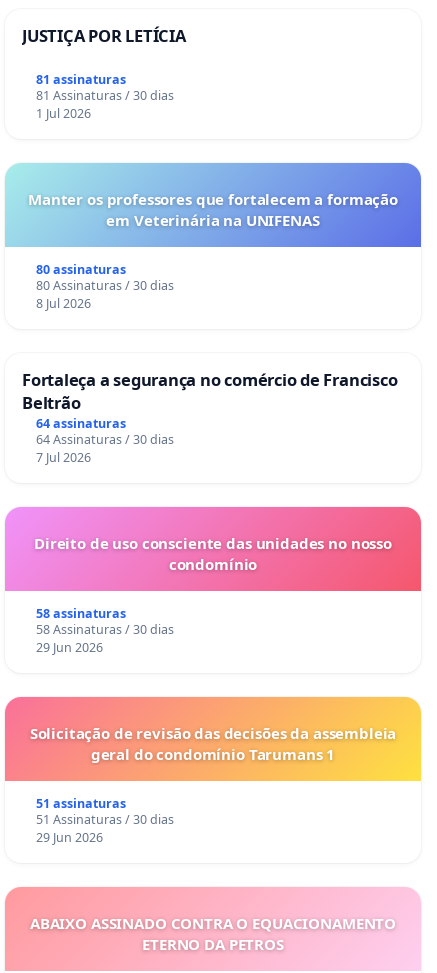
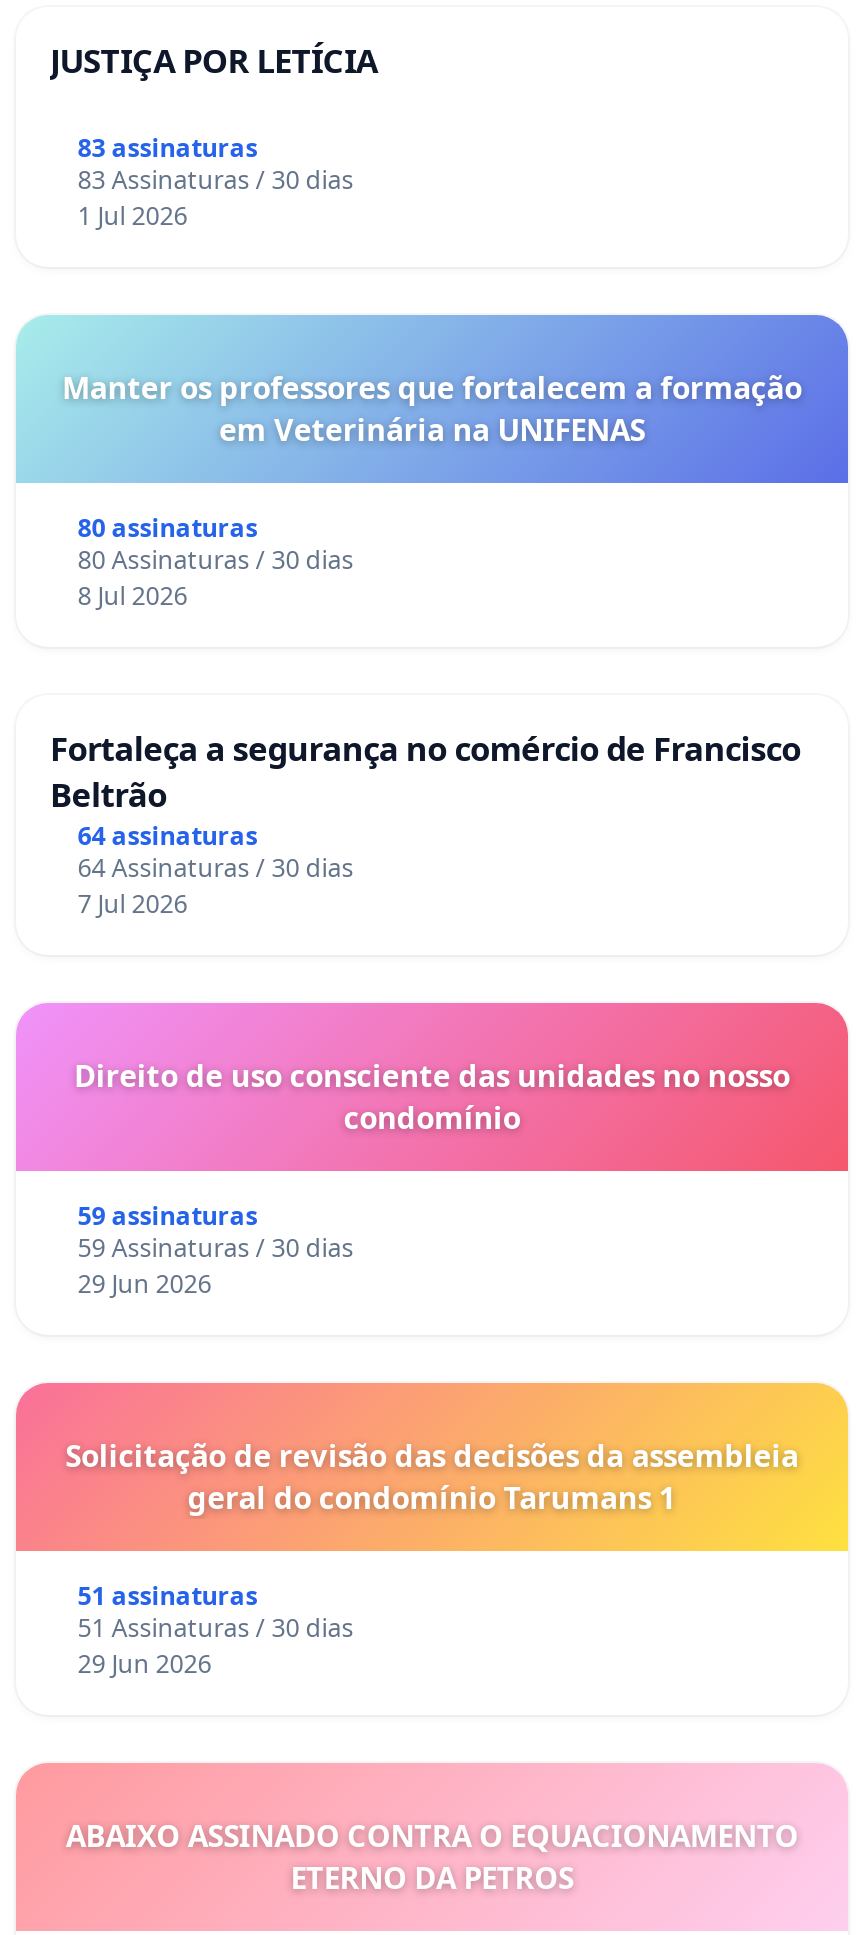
- 81 assinaturas
+ 83 assinaturas

- 81 Assinaturas / 30 dias
+ 83 Assinaturas / 30 dias

- 58 assinaturas
+ 59 assinaturas

- 58 Assinaturas / 30 dias
+ 59 Assinaturas / 30 dias
